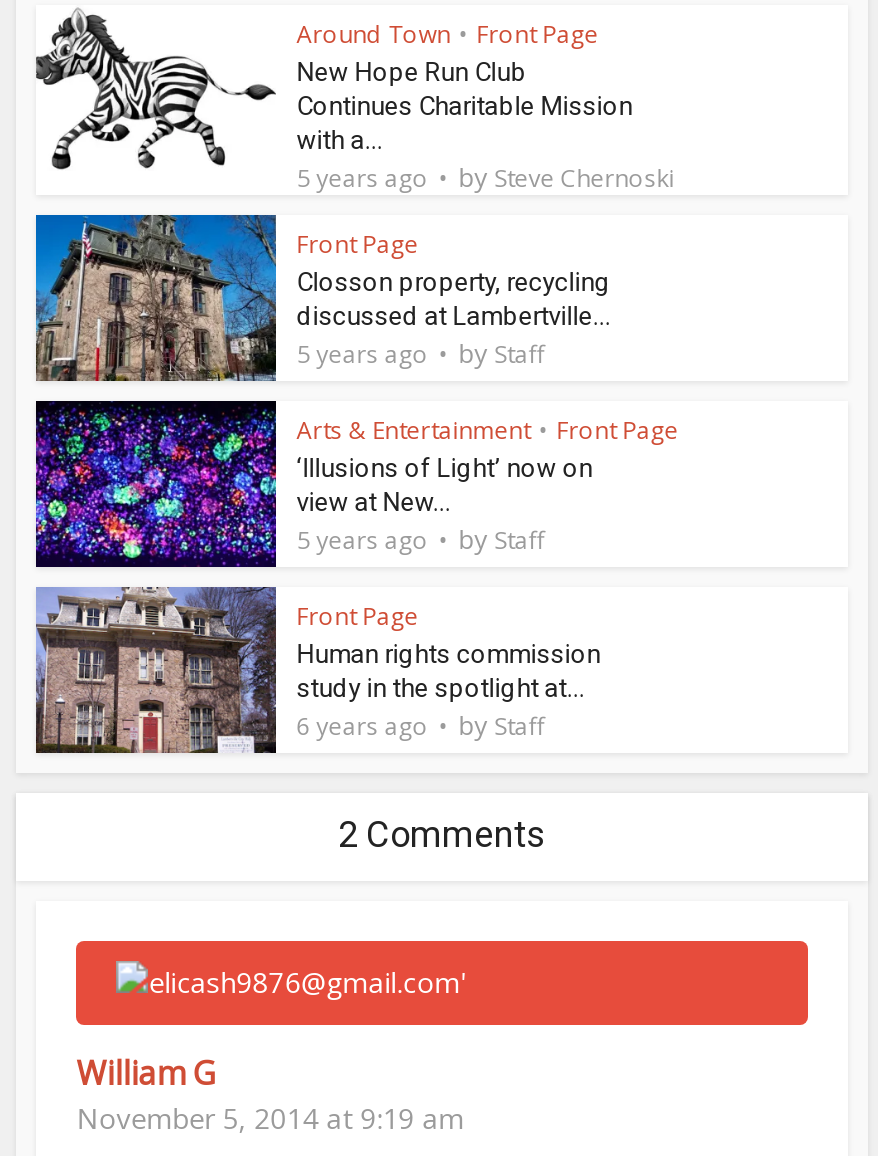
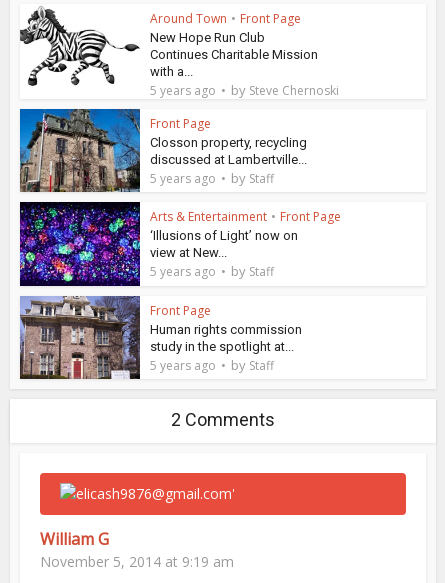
- 6 years ago by Staff
+ 5 years ago by Staff
